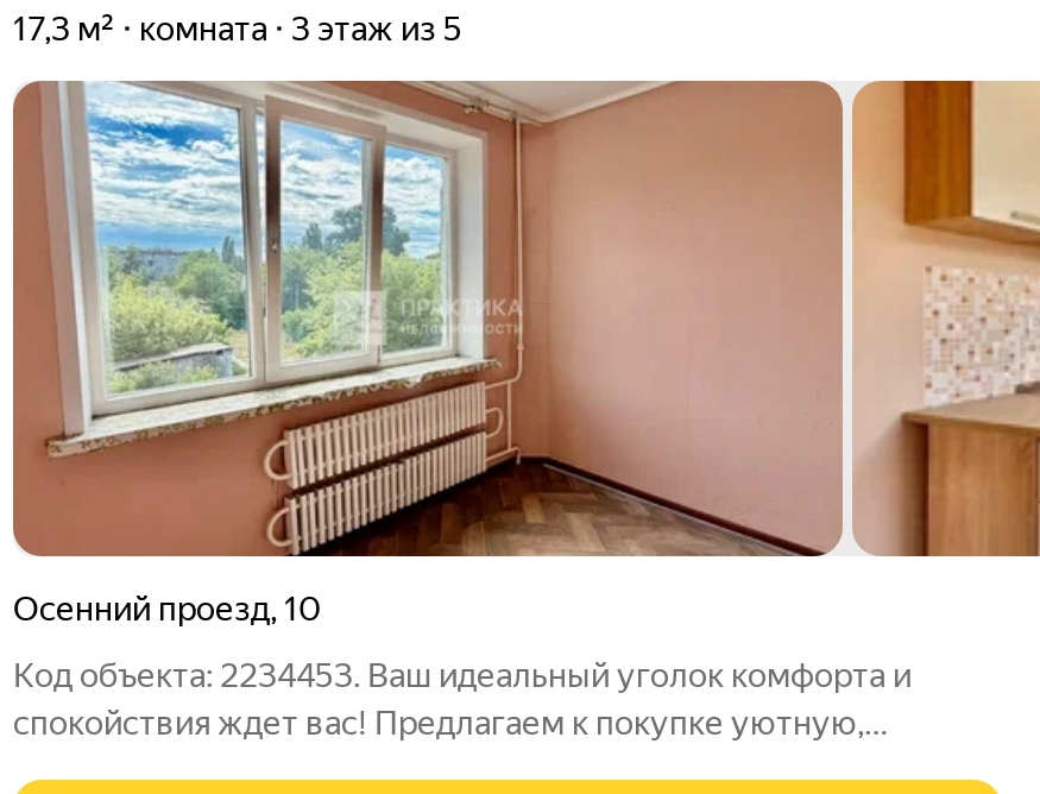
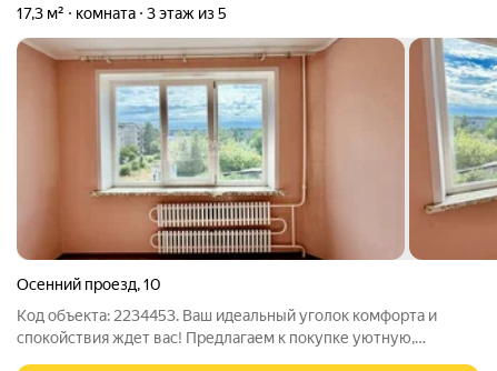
- [image]
+ [image]

- [image]
+ [image]
